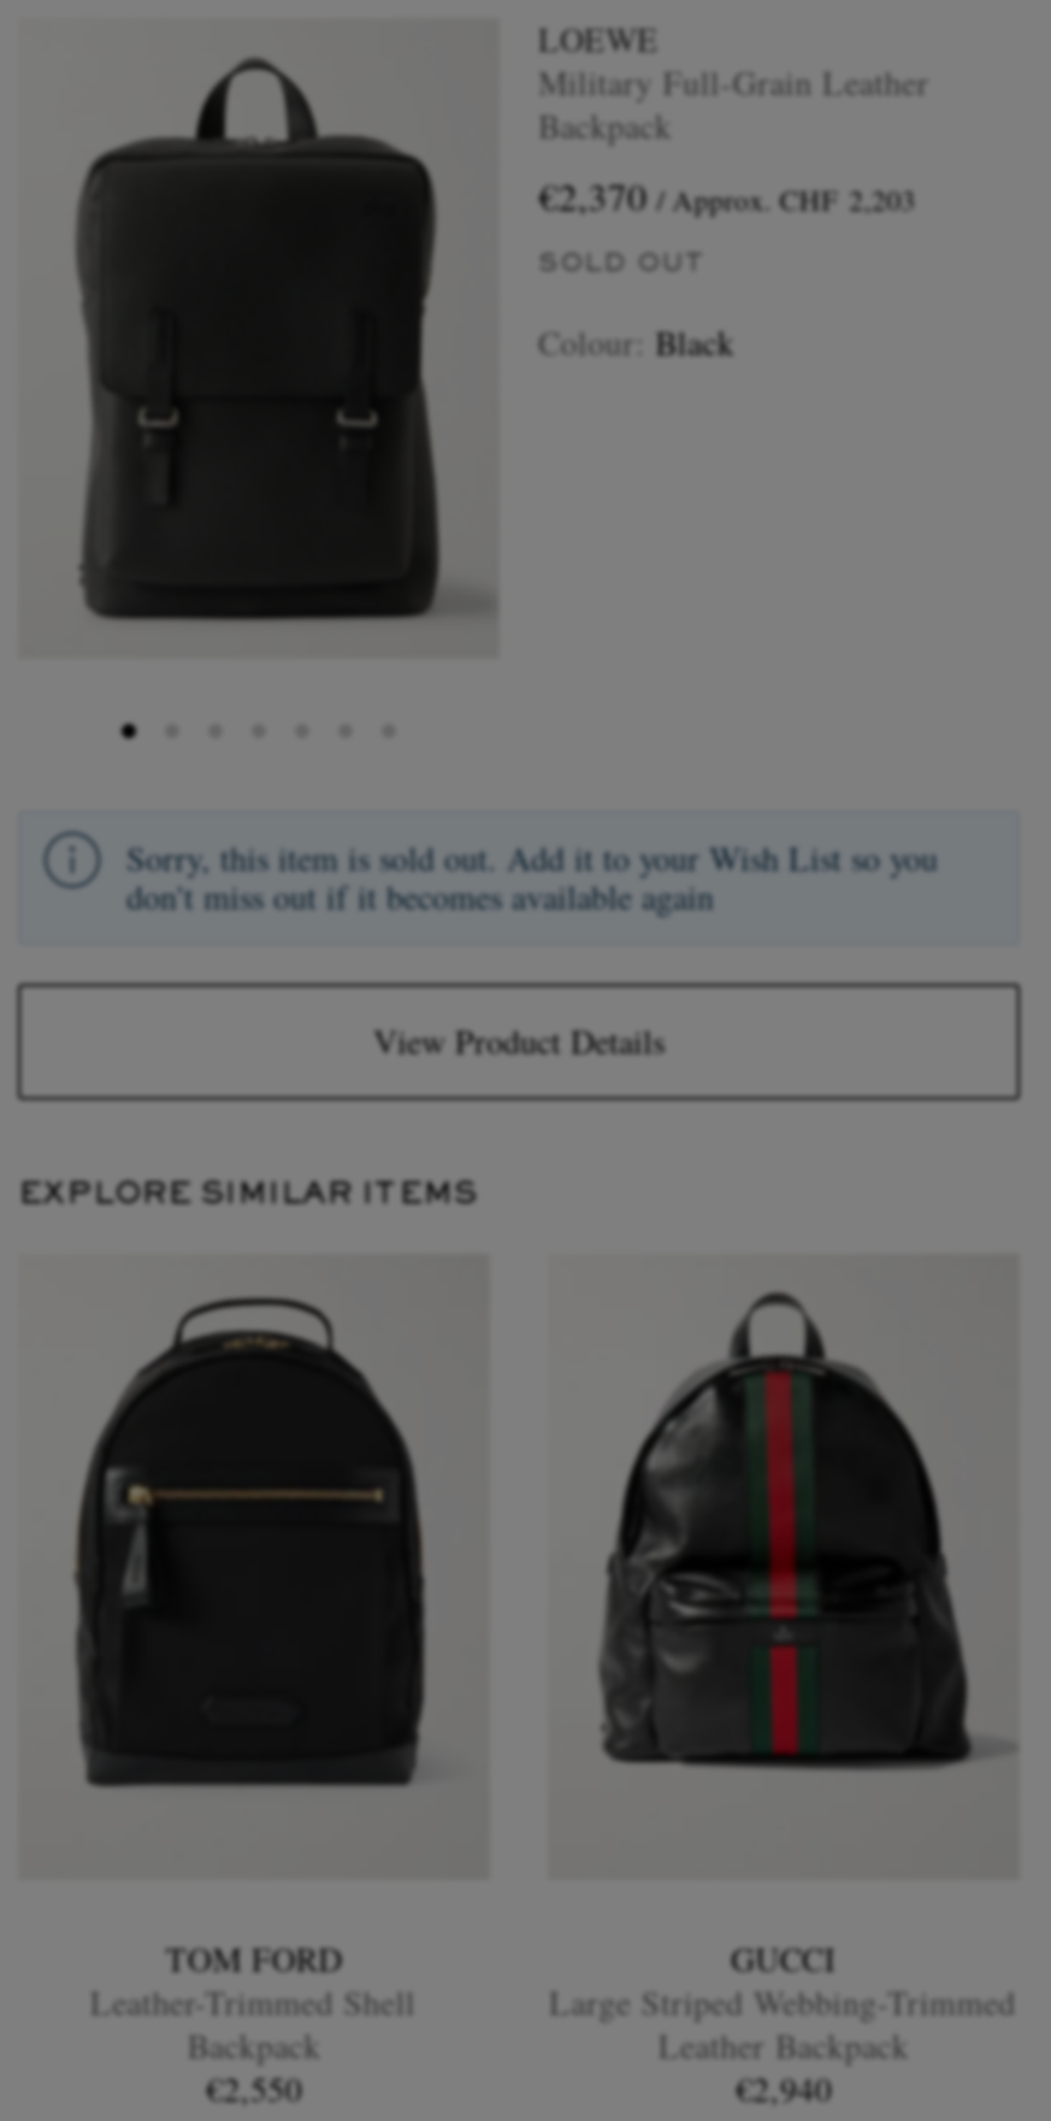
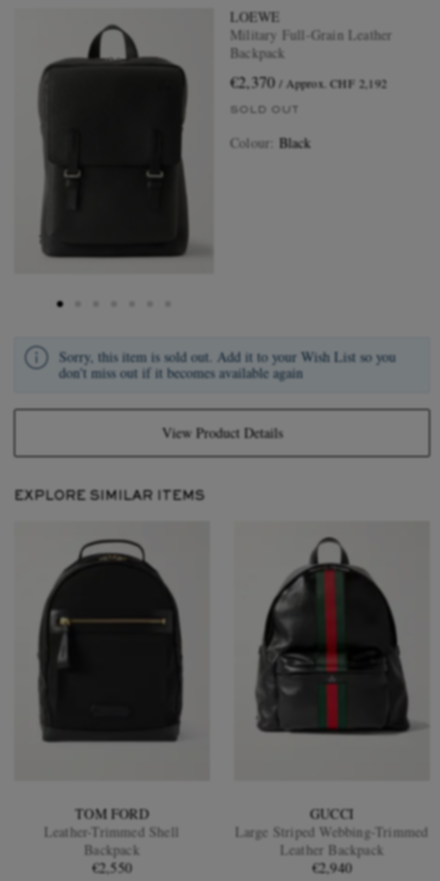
- €2,370 / Approx. CHF 2,203
+ €2,370 / Approx. CHF 2,192
